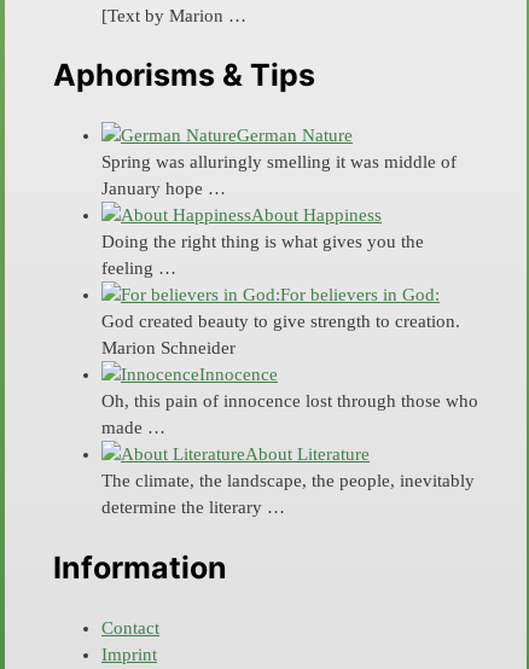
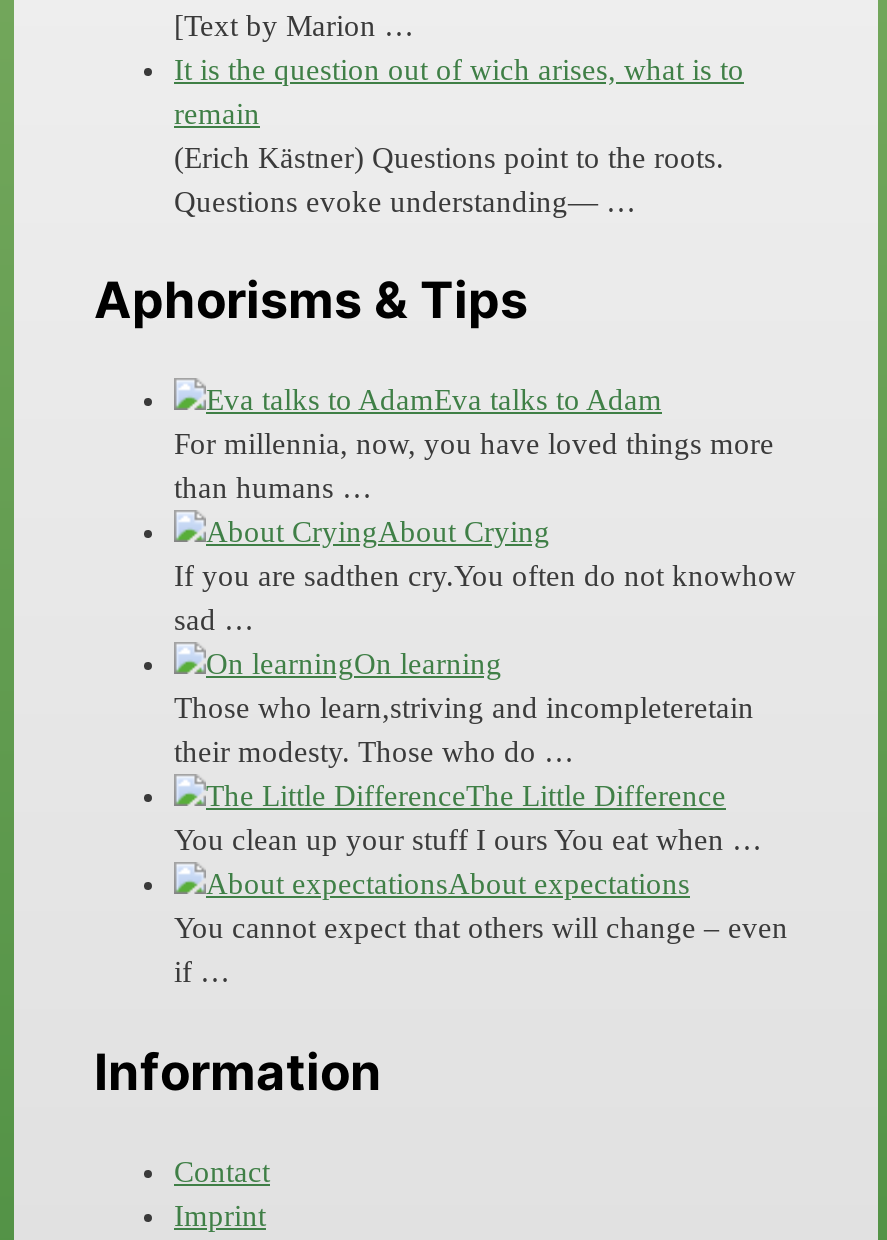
+ It is the question out of wich arises, what is to
+ remain
+ (Erich Kästner) Questions point to the roots.
+ Questions evoke understanding— …

moved down: Aphorisms & Tips

- German Nature
- Spring was alluringly smelling it was middle of
- January hope …
- About Happiness
- Doing the right thing is what gives you the
- feeling …
- For believers in God:
- God created beauty to give strength to creation.
- Marion Schneider
- Innocence
- Oh, this pain of innocence lost through those who
- made …
- About Literature
- The climate, the landscape, the people, inevitably
- determine the literary …
+ Eva talks to Adam
+ For millennia, now, you have loved things more
+ than humans …
+ About Crying
+ If you are sadthen cry.You often do not knowhow
+ sad …
+ On learning
+ Those who learn,striving and incompleteretain
+ their modesty. Those who do …
+ The Little Difference
+ You clean up your stuff I ours You eat when …
+ About expectations
+ You cannot expect that others will change – even
+ if …
